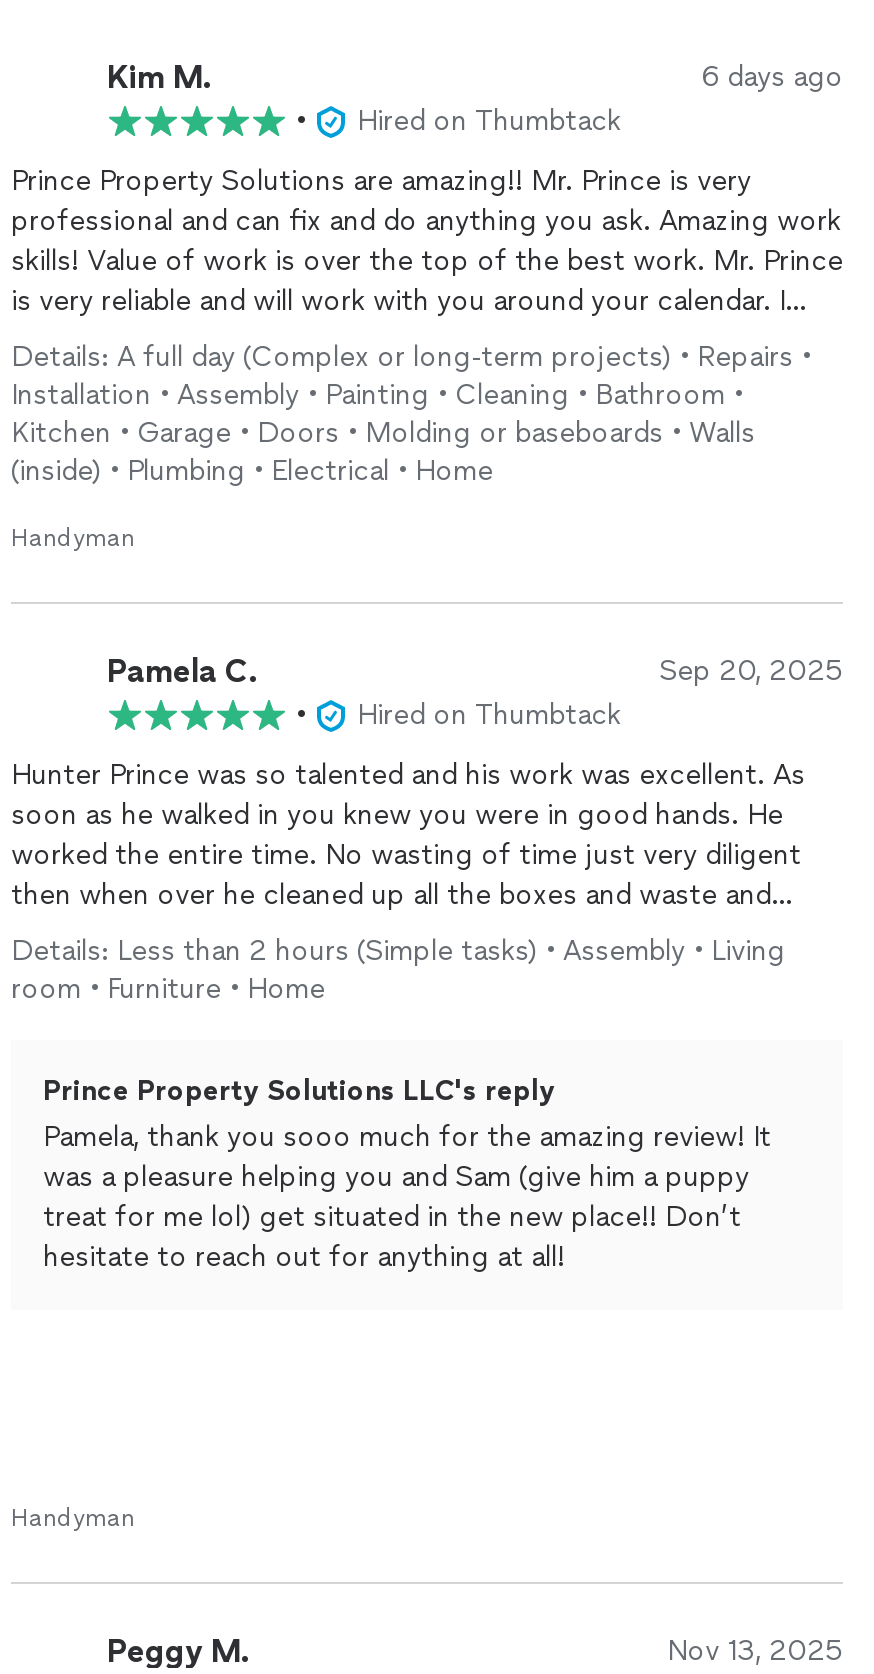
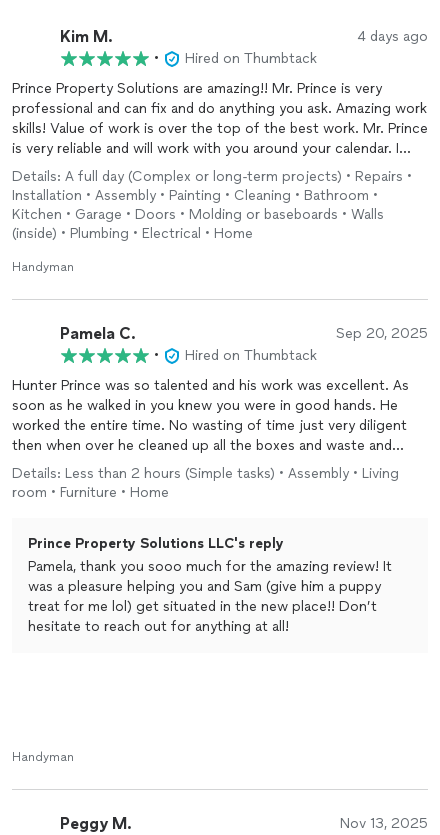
- 6 days ago
+ 4 days ago
